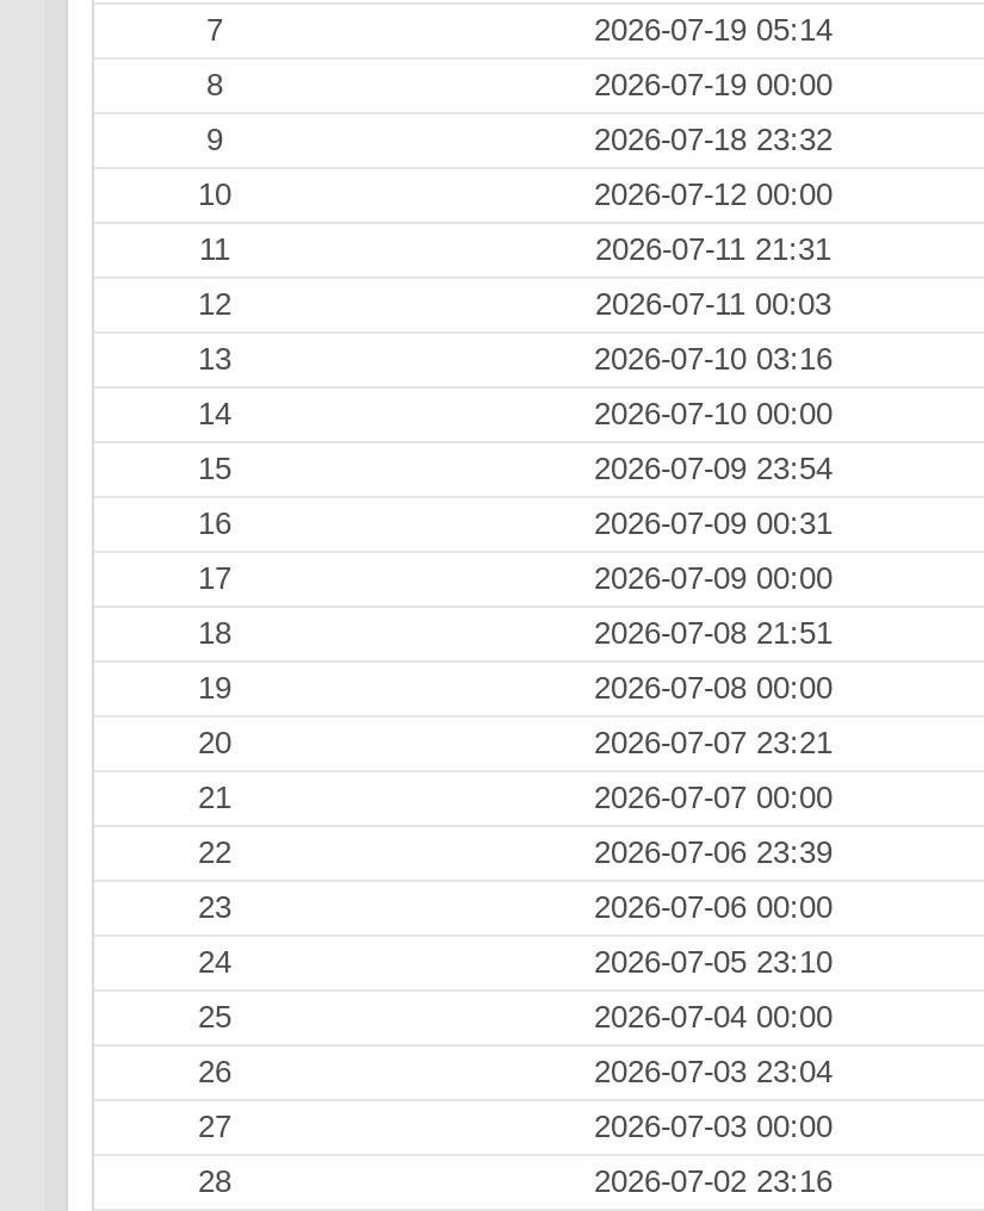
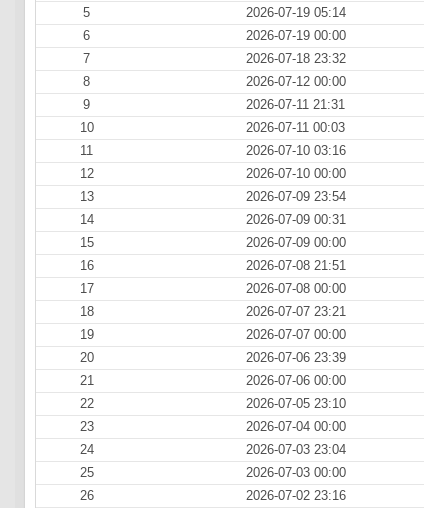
- 7
+ 5

- 8
+ 6

- 9
+ 7

- 10
+ 8

- 11
+ 9

- 12
+ 10

- 13
+ 11

- 14
+ 12

- 15
+ 13

- 16
+ 14

- 17
+ 15

- 18
+ 16

- 19
+ 17

- 20
+ 18

- 21
+ 19

- 22
+ 20

- 23
+ 21

- 24
+ 22

- 25
+ 23

- 26
+ 24

- 27
+ 25

- 28
+ 26
